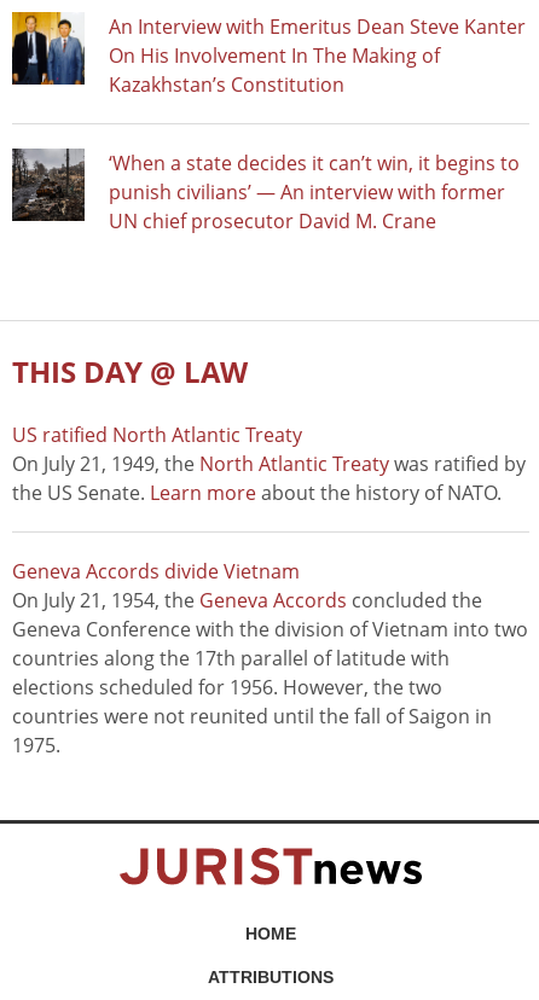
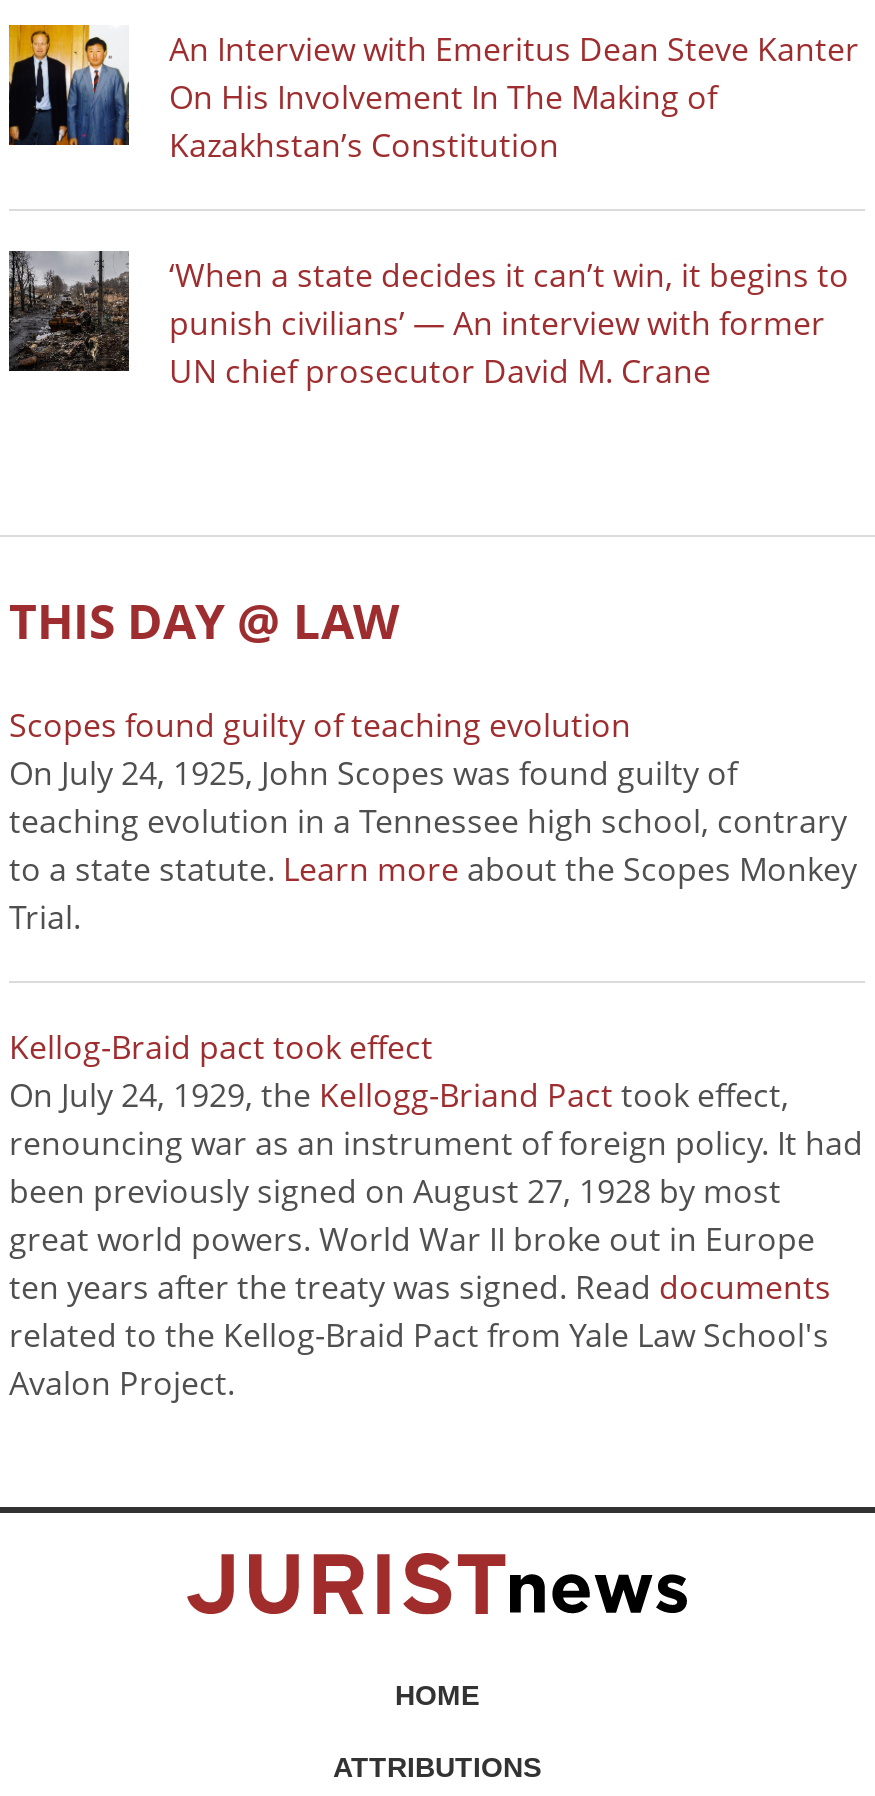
- US ratified North Atlantic Treaty
- On July 21, 1949, the North Atlantic Treaty was ratified by
- the US Senate. Learn more about the history of NATO.
+ Scopes found guilty of teaching evolution
+ On July 24, 1925, John Scopes was found guilty of
+ teaching evolution in a Tennessee high school, contrary
+ to a state statute. Learn more about the Scopes Monkey
+ Trial.

- Geneva Accords divide Vietnam
- On July 21, 1954, the Geneva Accords concluded the
- Geneva Conference with the division of Vietnam into two
- countries along the 17th parallel of latitude with
- elections scheduled for 1956. However, the two
- countries were not reunited until the fall of Saigon in
- 1975.
+ Kellog-Braid pact took effect
+ On July 24, 1929, the Kellogg-Briand Pact took effect,
+ renouncing war as an instrument of foreign policy. It had
+ been previously signed on August 27, 1928 by most
+ great world powers. World War II broke out in Europe
+ ten years after the treaty was signed. Read documents
+ related to the Kellog-Braid Pact from Yale Law School's
+ Avalon Project.
